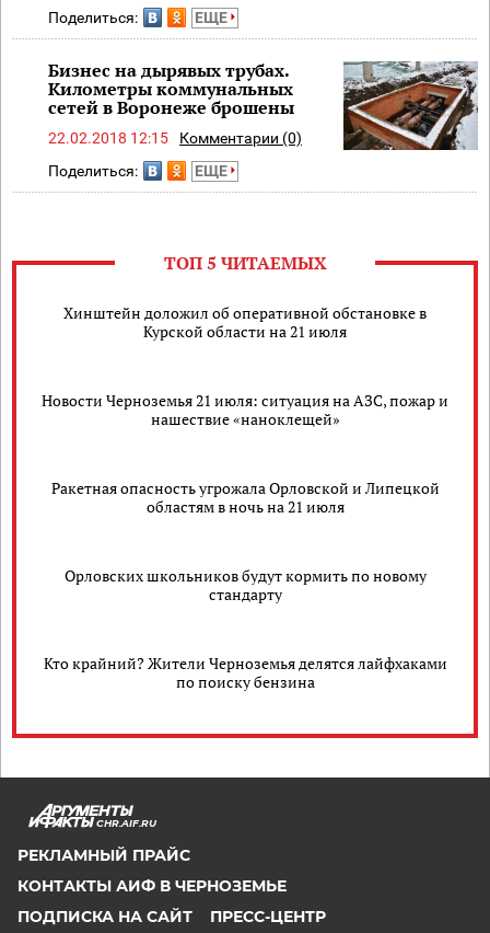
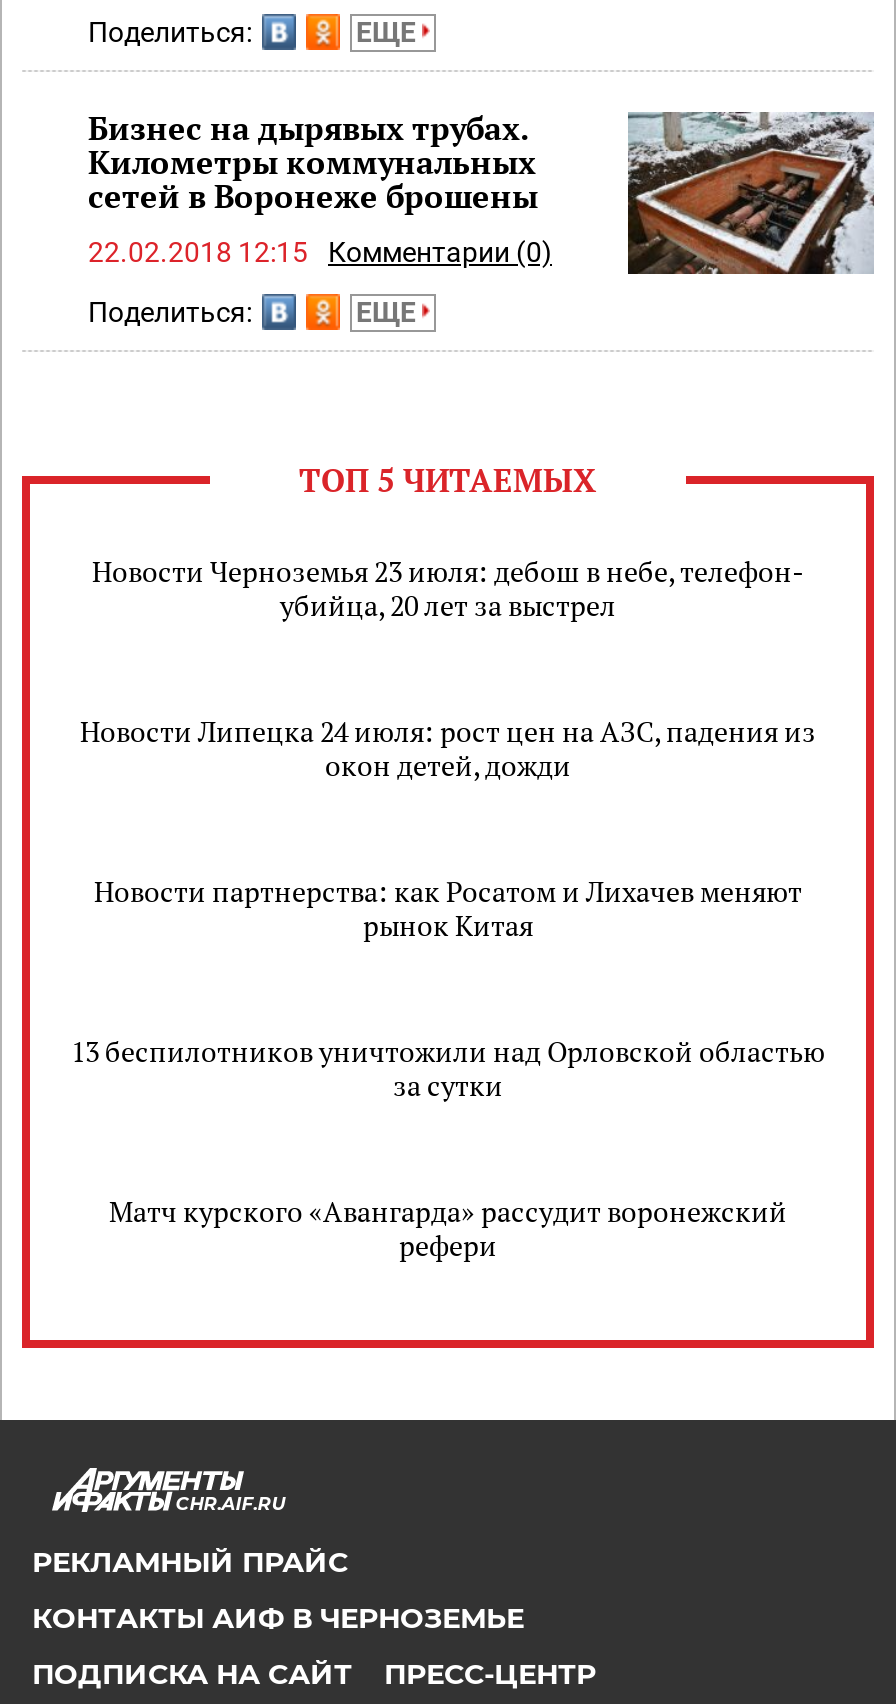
- Хинштейн доложил об оперативной обстановке в
- Курской области на 21 июля
+ Новости Черноземья 23 июля: дебош в небе, телефон-
+ убийца, 20 лет за выстрел

- Новости Черноземья 21 июля: ситуация на АЗС, пожар и
- нашествие «наноклещей»
+ Новости Липецка 24 июля: рост цен на АЗС, падения из
+ окон детей, дожди

- Ракетная опасность угрожала Орловской и Липецкой
- областям в ночь на 21 июля
+ Новости партнерства: как Росатом и Лихачев меняют
+ рынок Китая

- Орловских школьников будут кормить по новому
- стандарту
+ 13 беспилотников уничтожили над Орловской областью
+ за сутки

- Кто крайний? Жители Черноземья делятся лайфхаками
- по поиску бензина
+ Матч курского «Авангарда» рассудит воронежский
+ рефери
